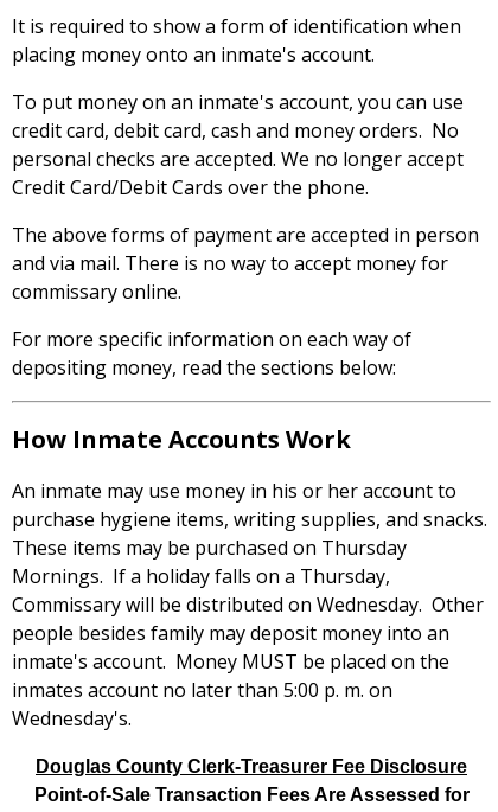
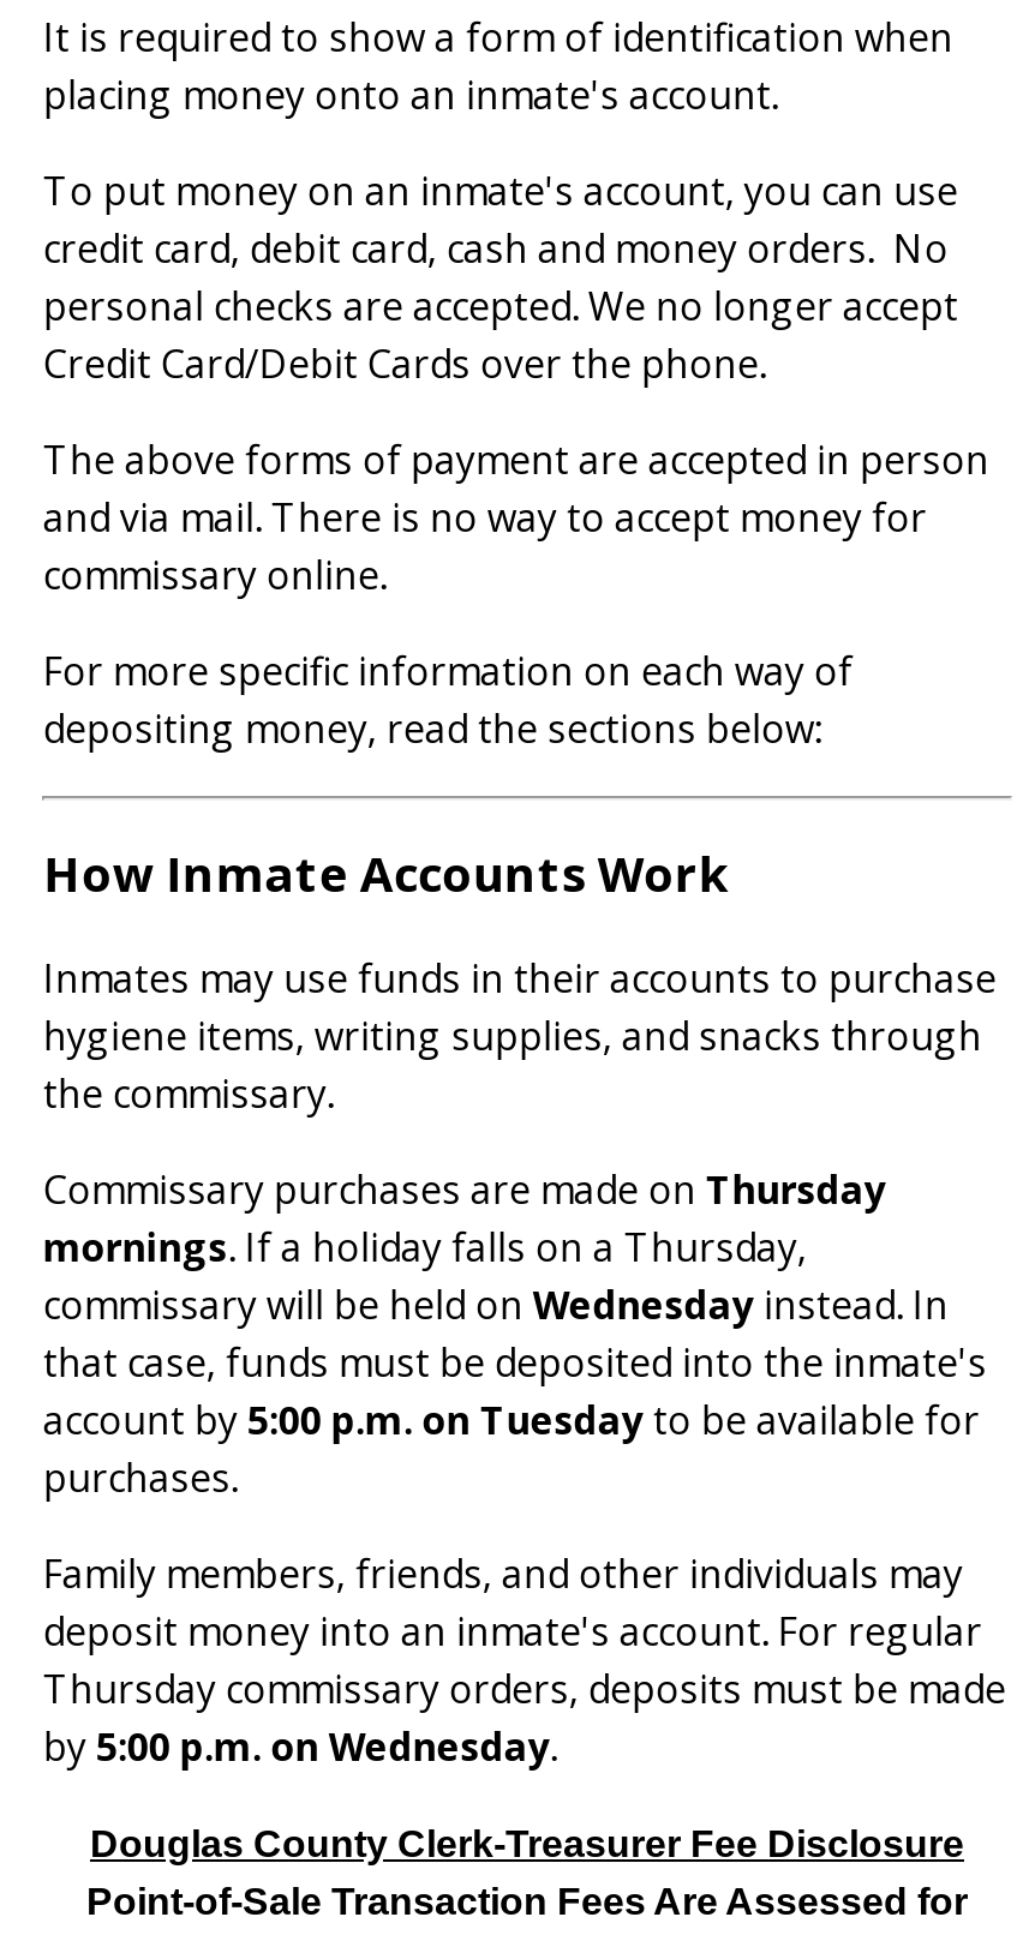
- An inmate may use money in his or her account to
- purchase hygiene items, writing supplies, and snacks.
- These items may be purchased on Thursday
- Mornings. If a holiday falls on a Thursday,
- Commissary will be distributed on Wednesday. Other
- people besides family may deposit money into an
- inmate's account. Money MUST be placed on the
- inmates account no later than 5:00 p. m. on
- Wednesday's.
+ Inmates may use funds in their accounts to purchase
+ hygiene items, writing supplies, and snacks through
+ the commissary.
+ Commissary purchases are made on Thursday
+ mornings. If a holiday falls on a Thursday,
+ commissary will be held on Wednesday instead. In
+ that case, funds must be deposited into the inmate's
+ account by 5:00 p.m. on Tuesday to be available for
+ purchases.
+ Family members, friends, and other individuals may
+ deposit money into an inmate's account. For regular
+ Thursday commissary orders, deposits must be made
+ by 5:00 p.m. on Wednesday.
